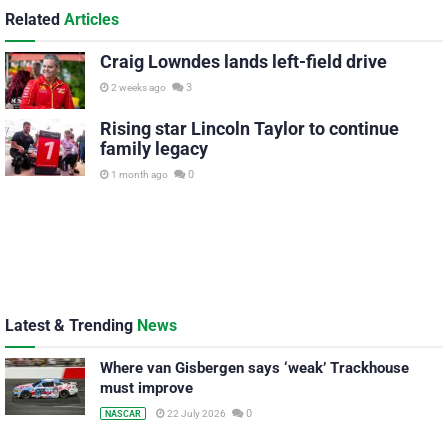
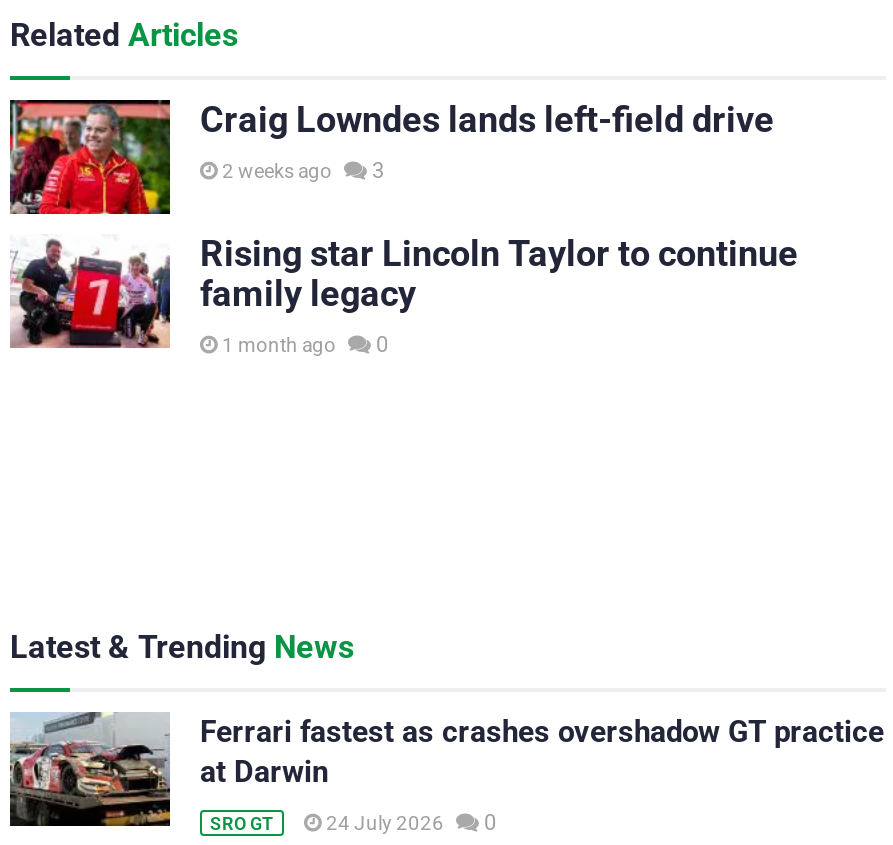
- [image]
- Where van Gisbergen says ‘weak’ Trackhouse
- must improve
+ [image]
+ Ferrari fastest as crashes overshadow GT practice
+ at Darwin

- NASCAR
- 22 July 2026
+ SRO GT
+ 24 July 2026
